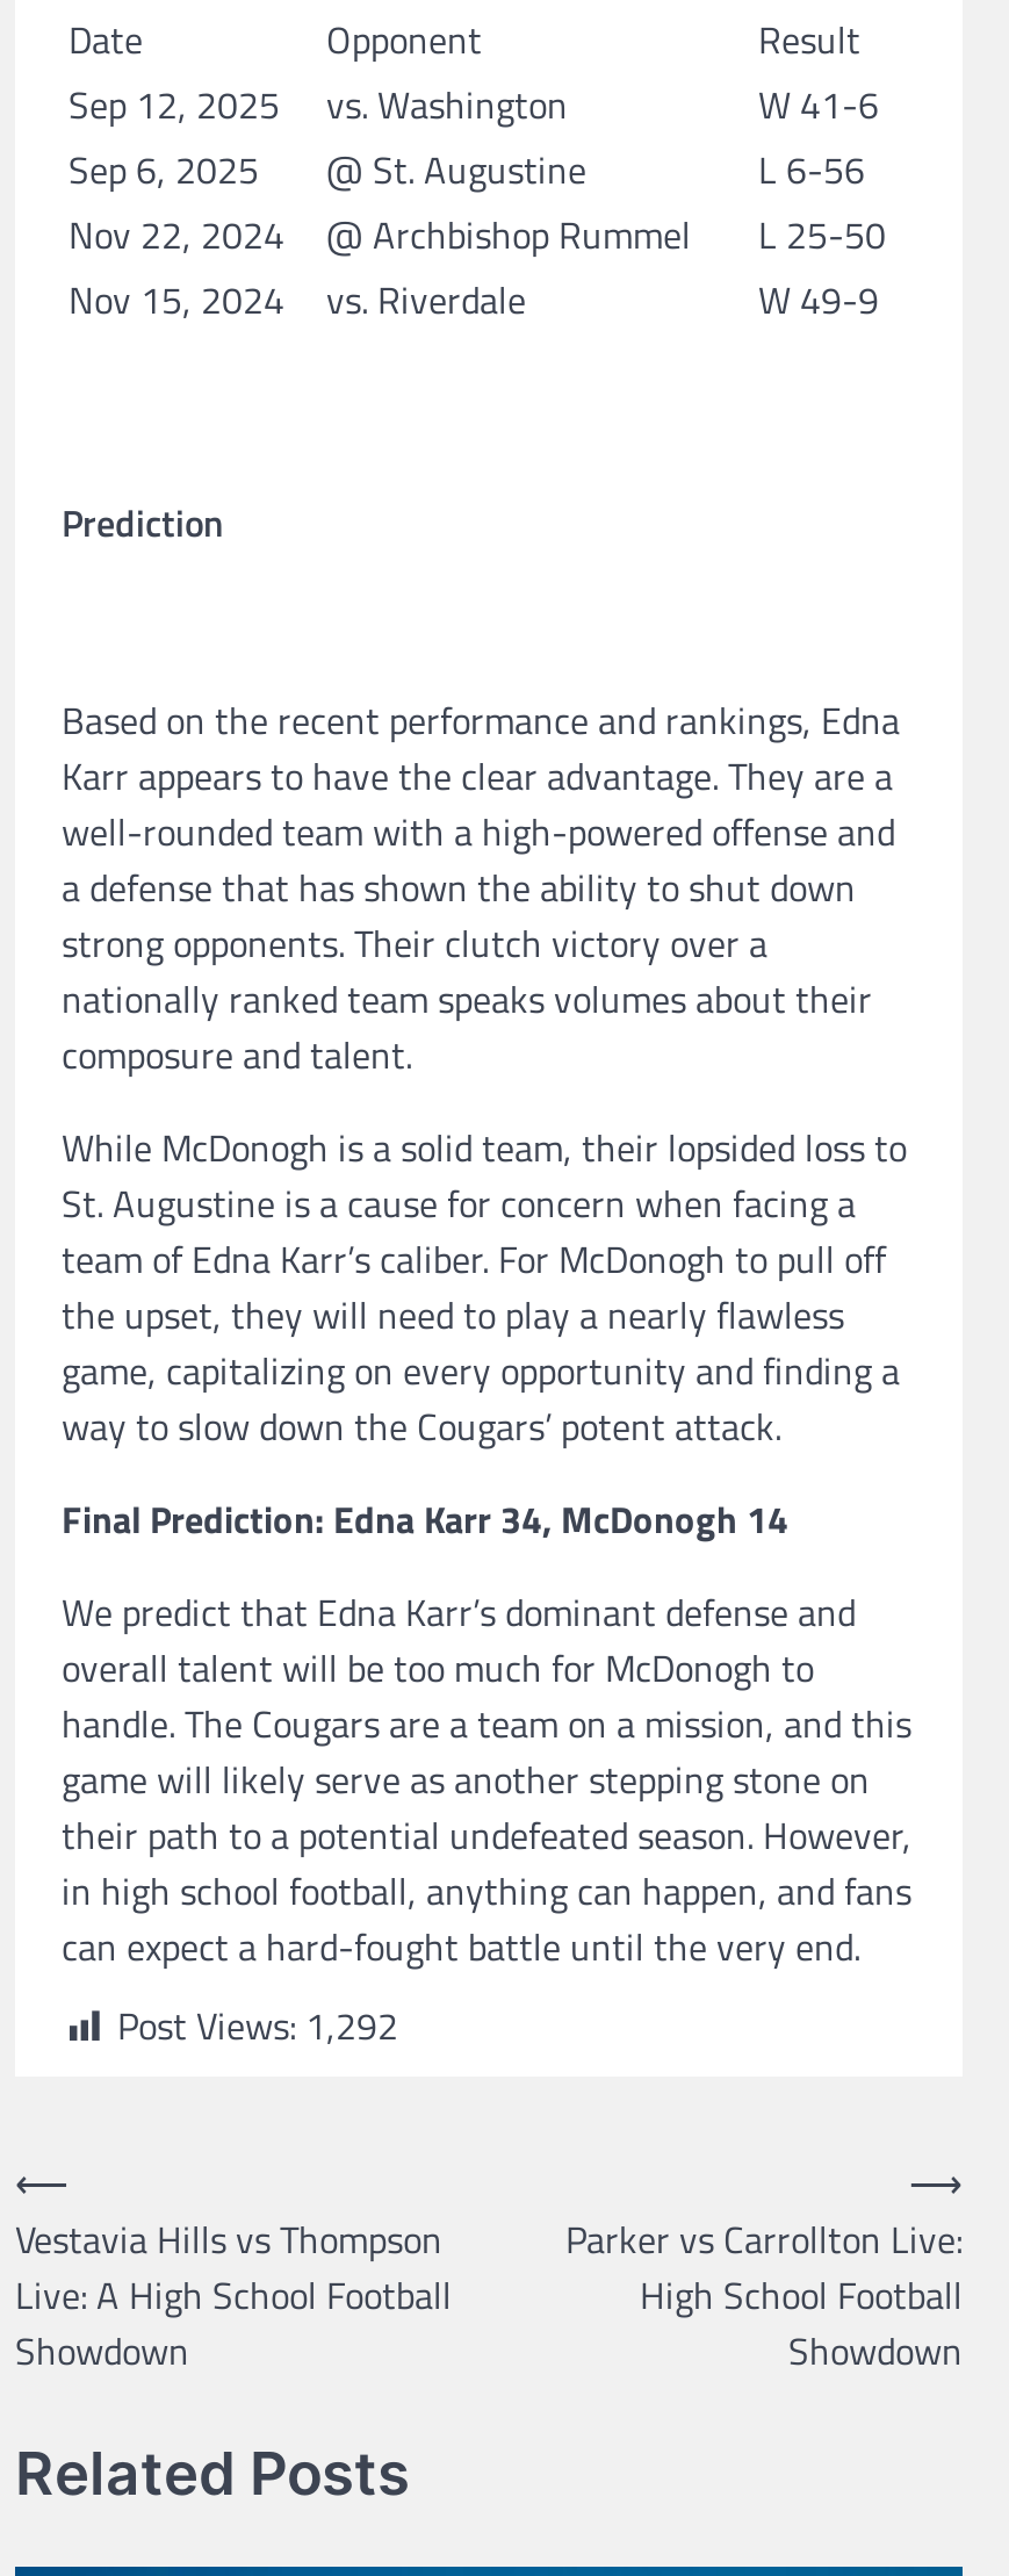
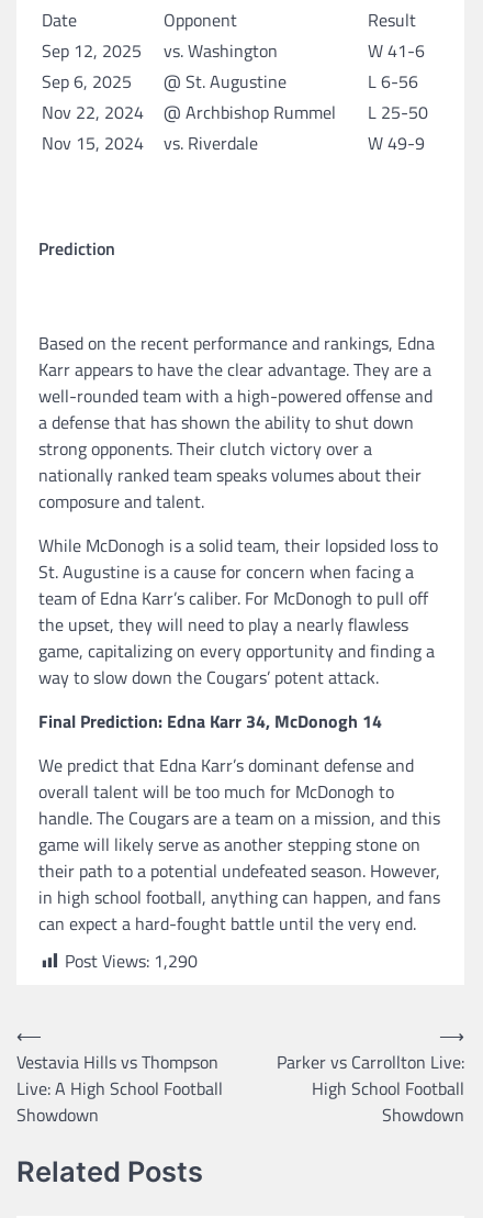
- Post Views: 1,292
+ Post Views: 1,290
